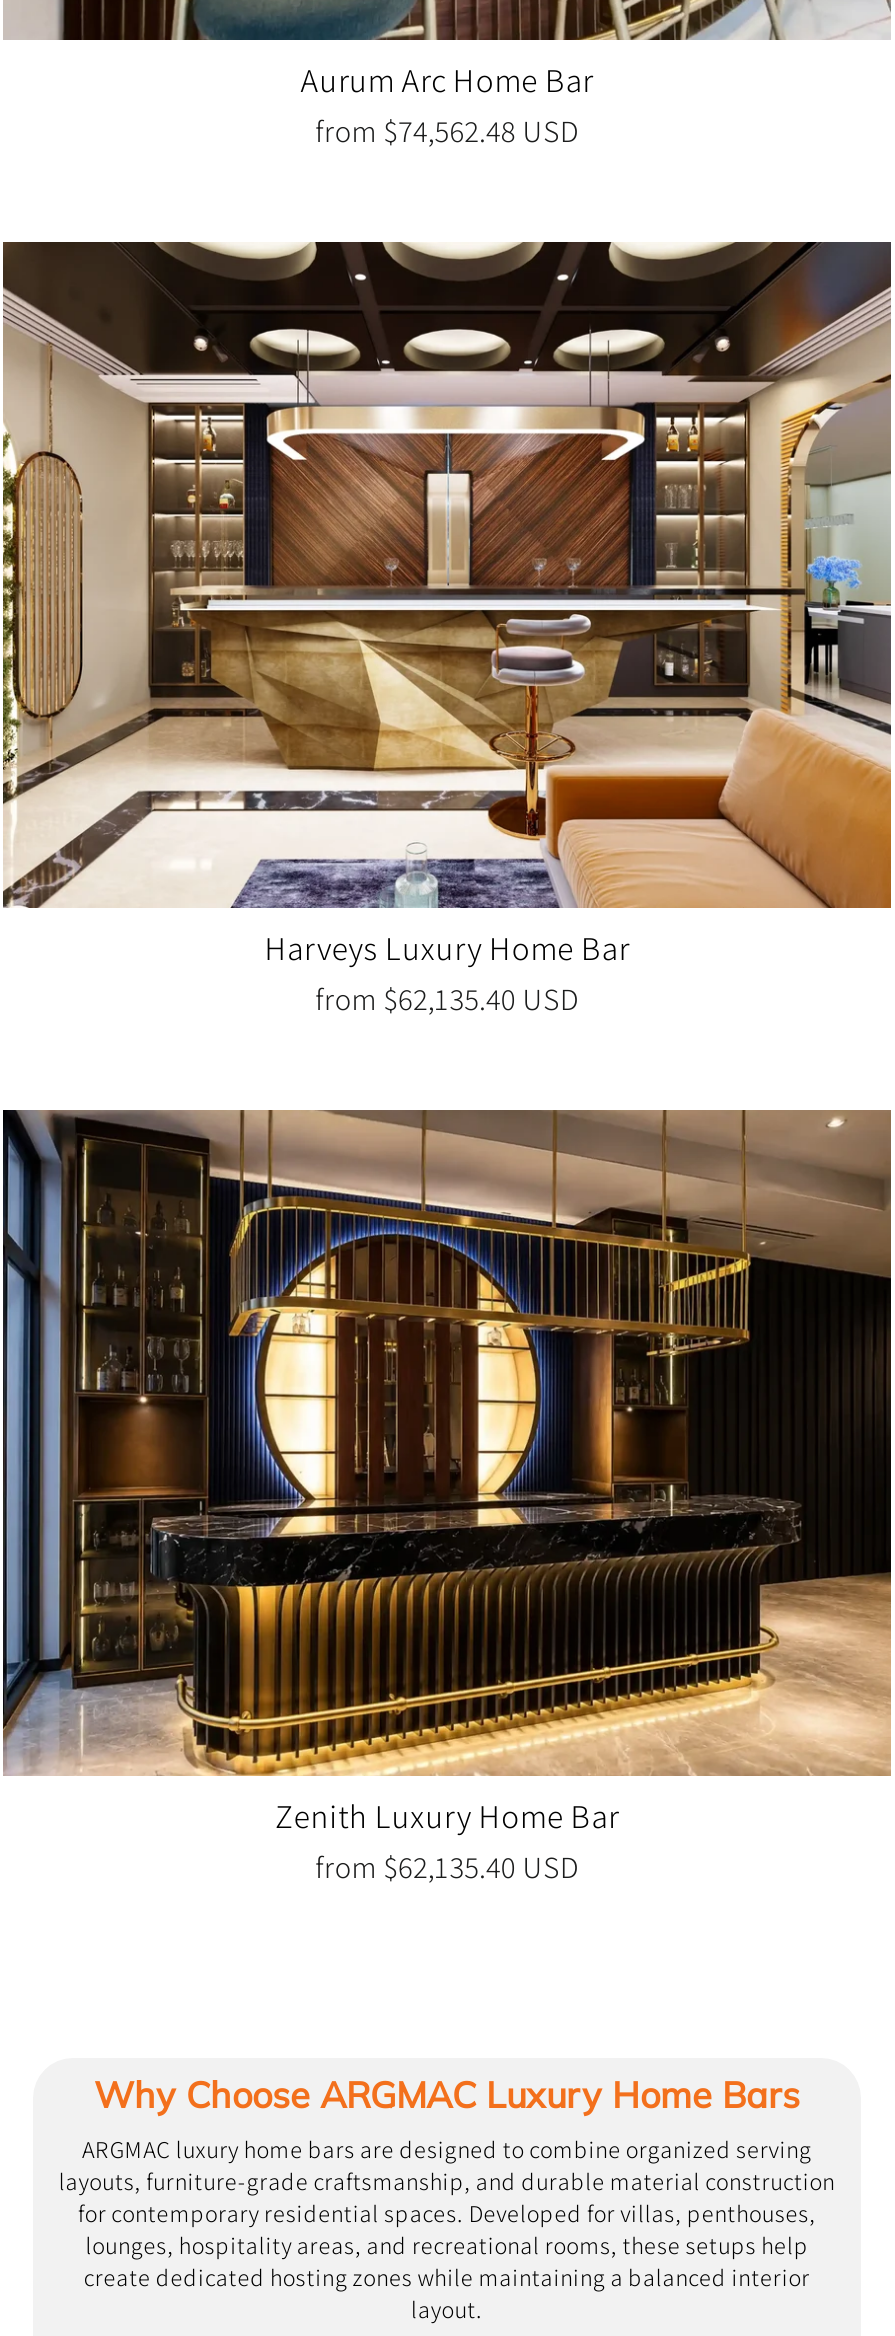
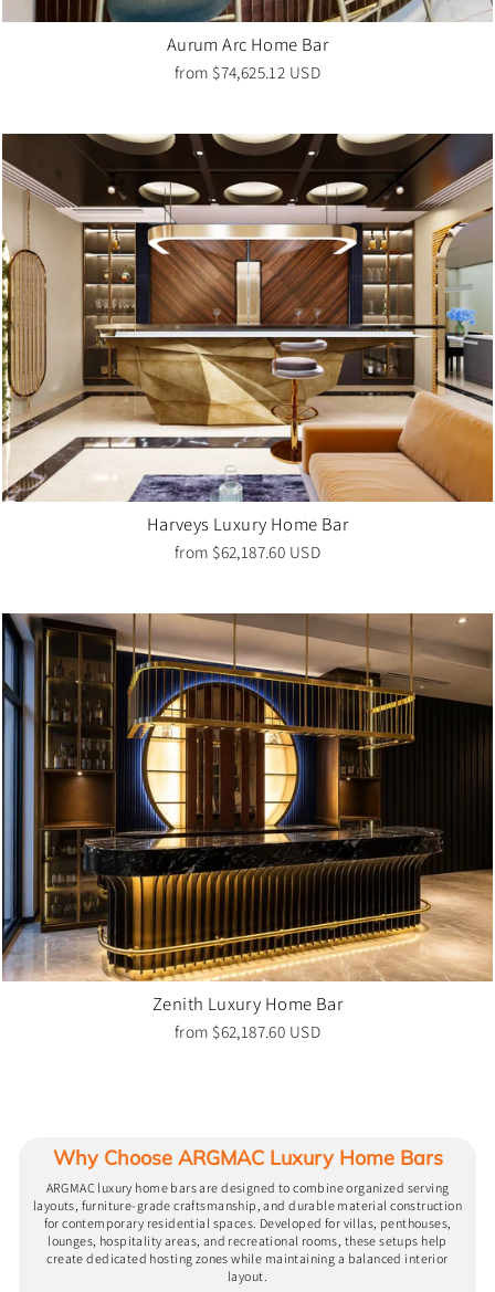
- from $74,562.48 USD
+ from $74,625.12 USD

- from $62,135.40 USD
+ from $62,187.60 USD

- from $62,135.40 USD
+ from $62,187.60 USD
